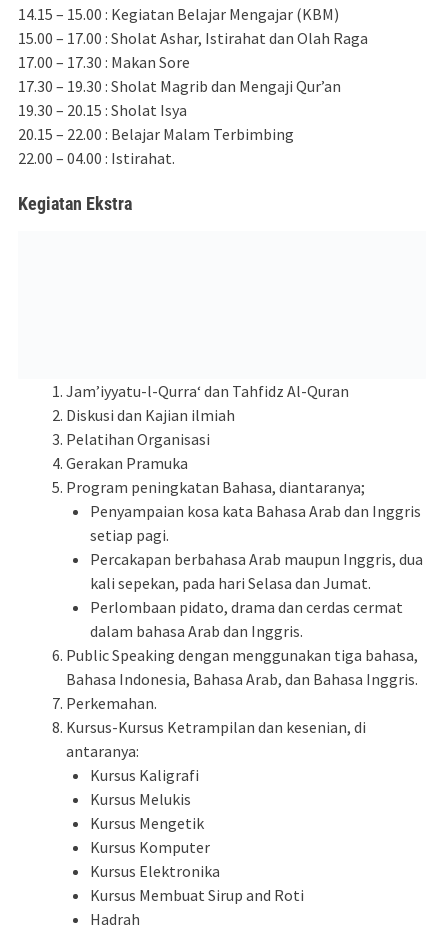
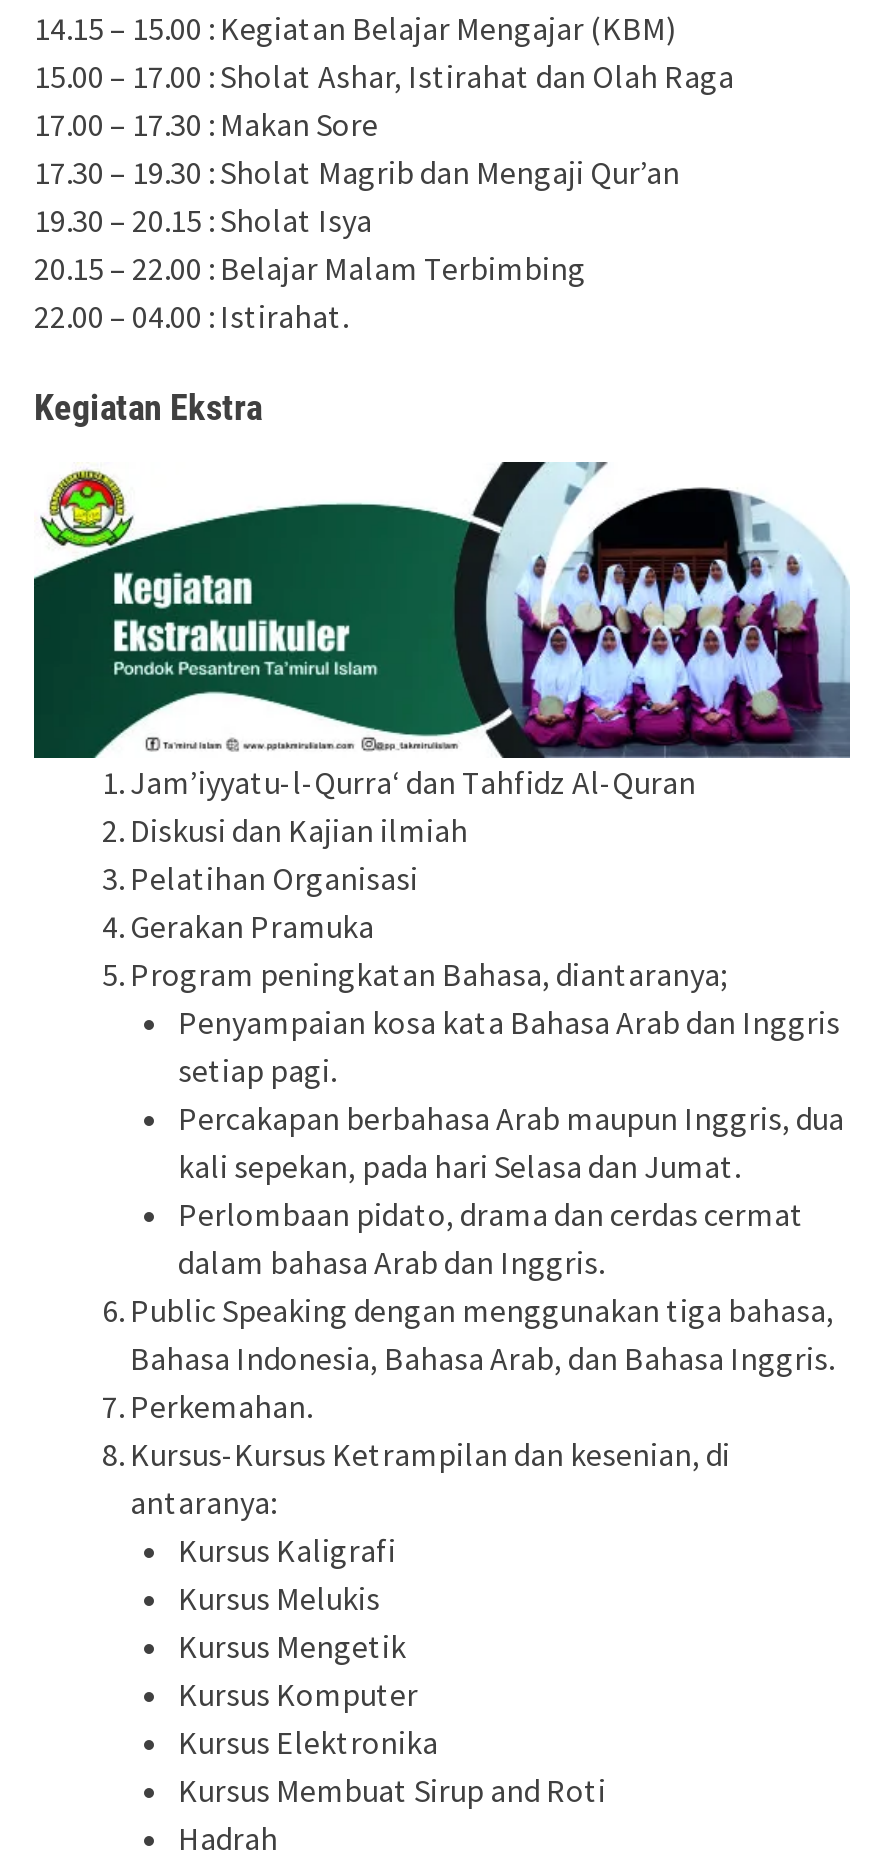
+ [image]
